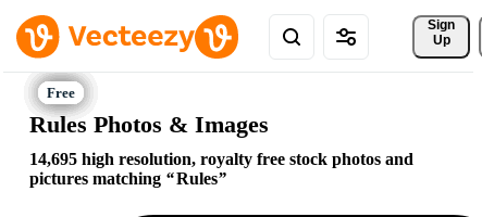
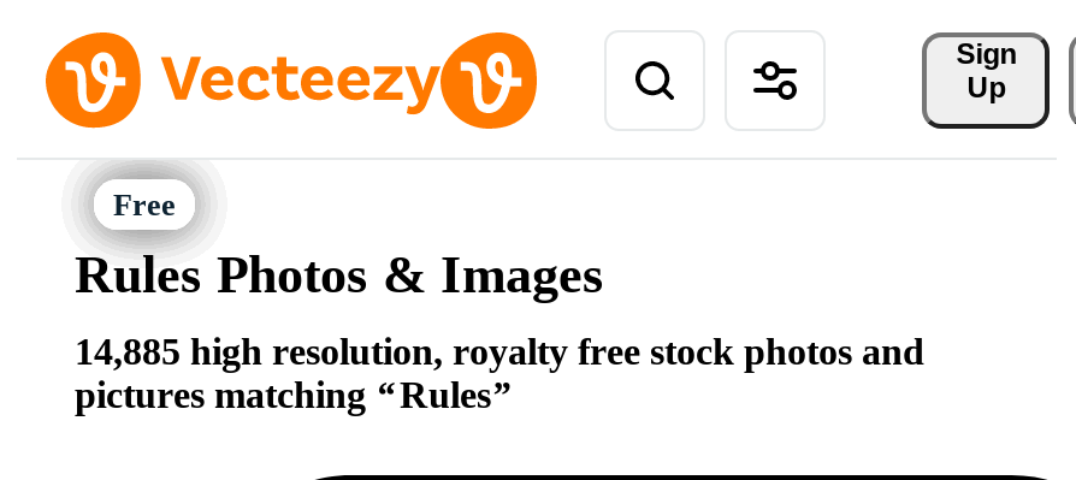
- 14,695 high resolution, royalty free stock photos and
+ 14,885 high resolution, royalty free stock photos and
